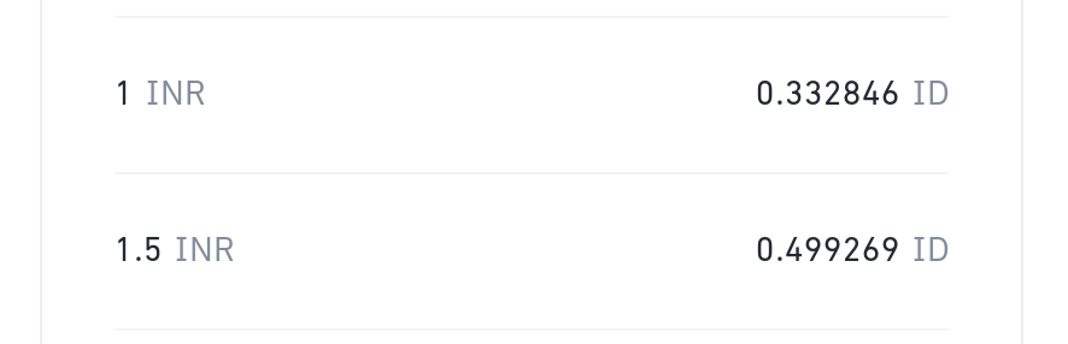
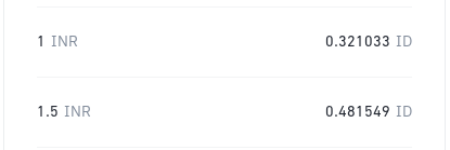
- 0.332846 ID
+ 0.321033 ID

- 0.499269 ID
+ 0.481549 ID
